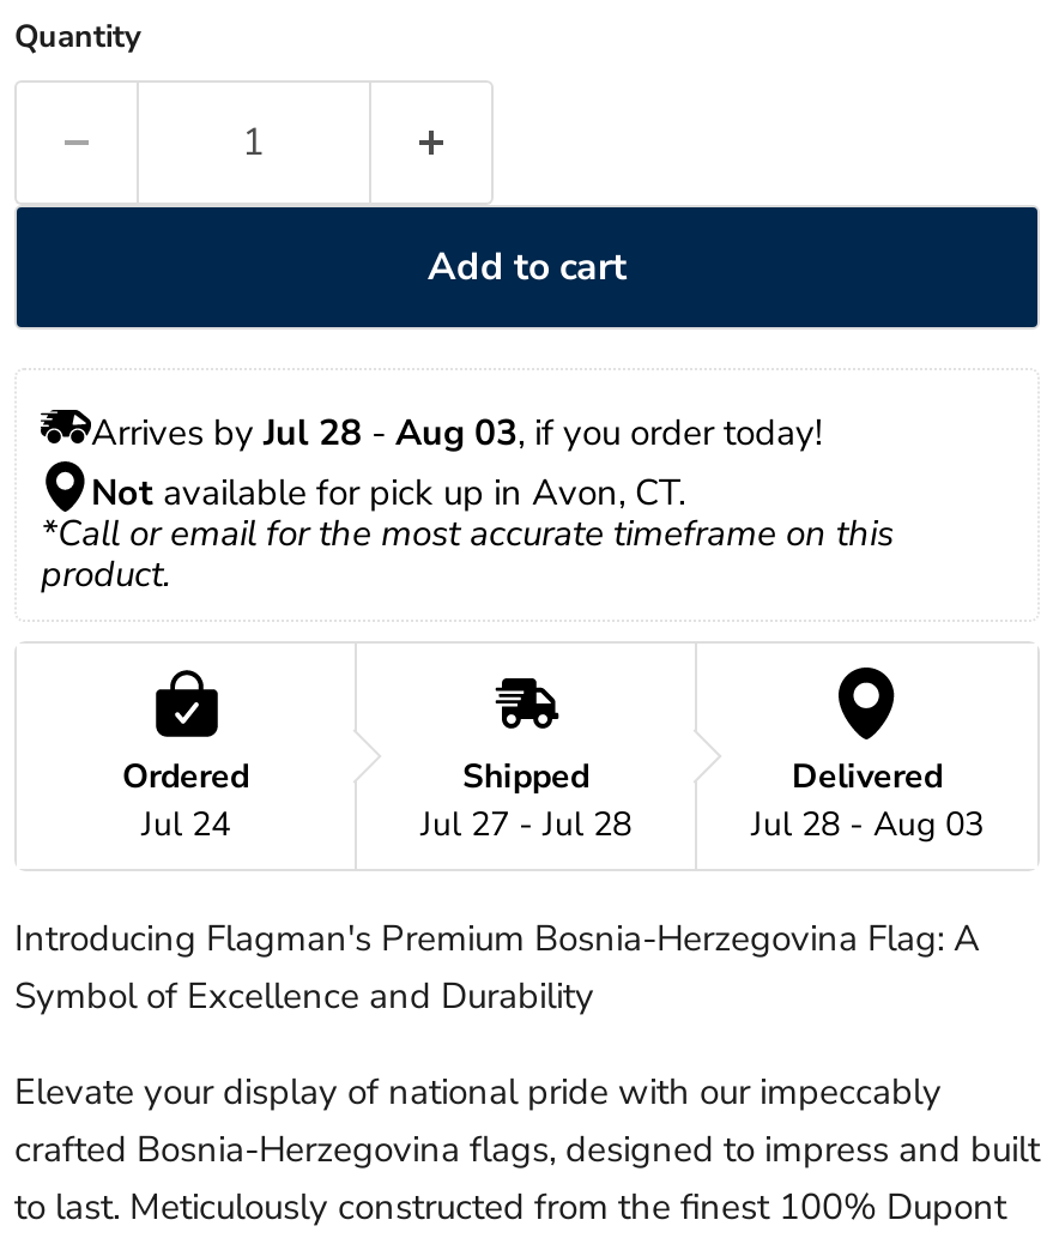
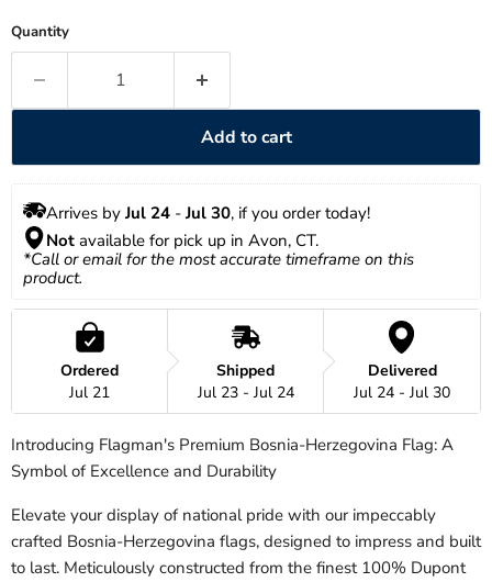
- Arrives by Jul 28 - Aug 03, if you order today!
+ Arrives by Jul 24 - Jul 30, if you order today!

- Jul 24
+ Jul 21

- Jul 27 - Jul 28
+ Jul 23 - Jul 24

- Jul 28 - Aug 03
+ Jul 24 - Jul 30
